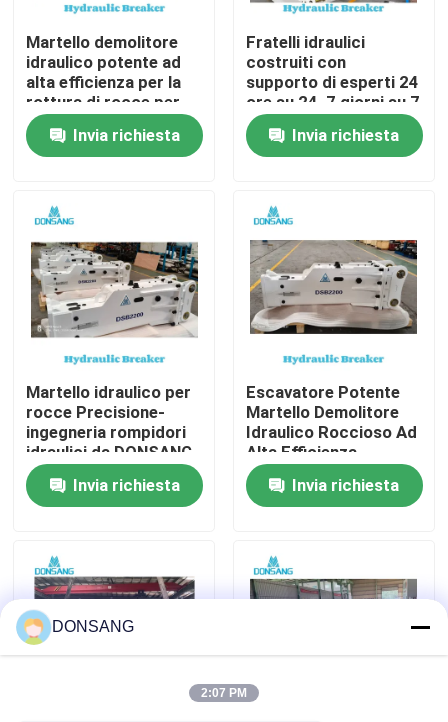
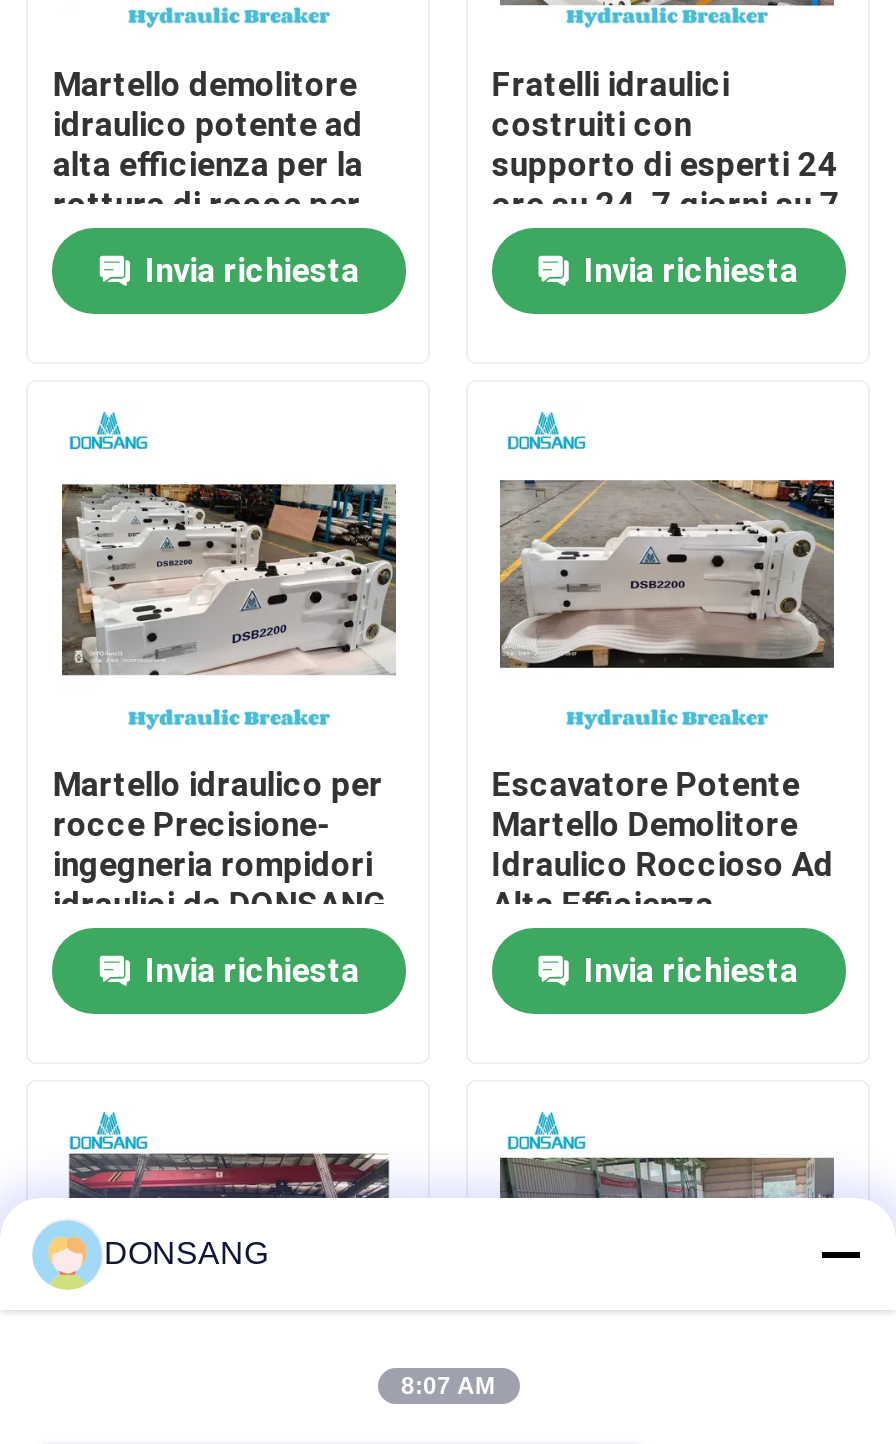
- 2:07 PM
+ 8:07 AM
